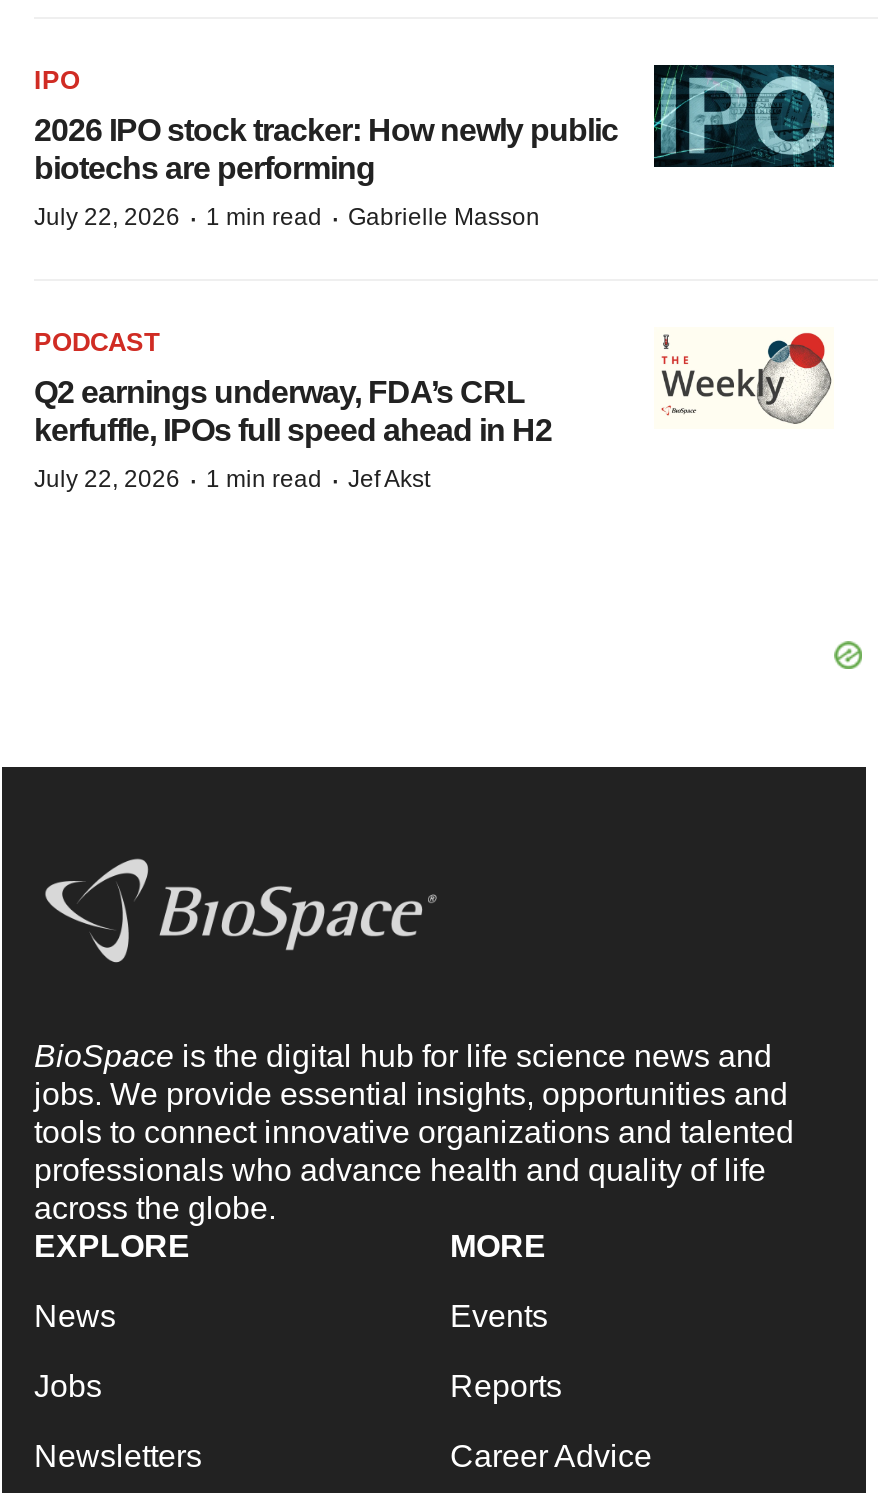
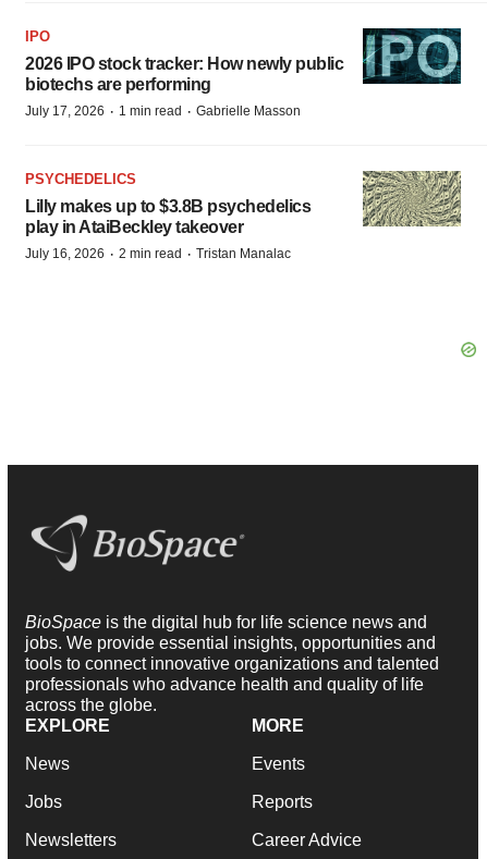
- July 22, 2026 · 1 min read · Gabrielle Masson
+ July 17, 2026 · 1 min read · Gabrielle Masson

- PODCAST
+ PSYCHEDELICS

- [image]
+ [image]

- Q2 earnings underway, FDA’s CRL
- kerfuffle, IPOs full speed ahead in H2
+ Lilly makes up to $3.8B psychedelics
+ play in AtaiBeckley takeover

- July 22, 2026 · 1 min read · Jef Akst
+ July 16, 2026 · 2 min read · Tristan Manalac
